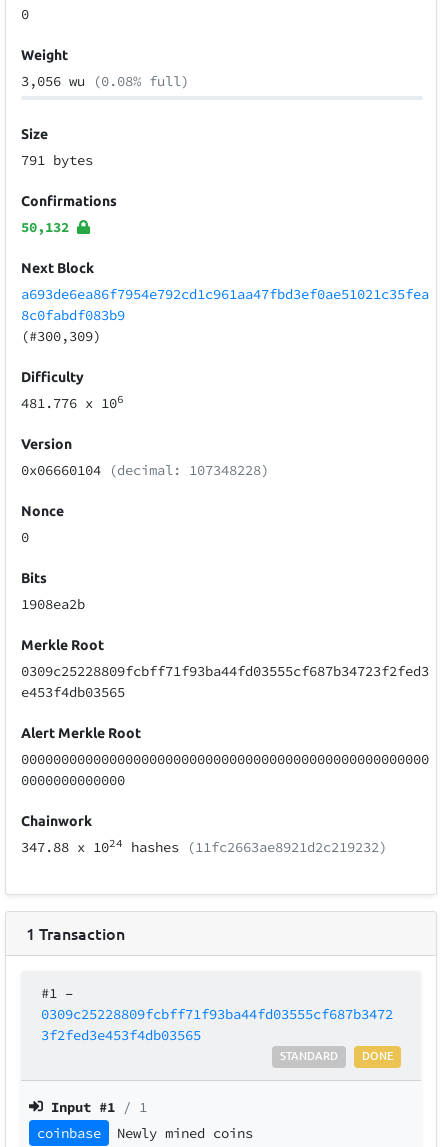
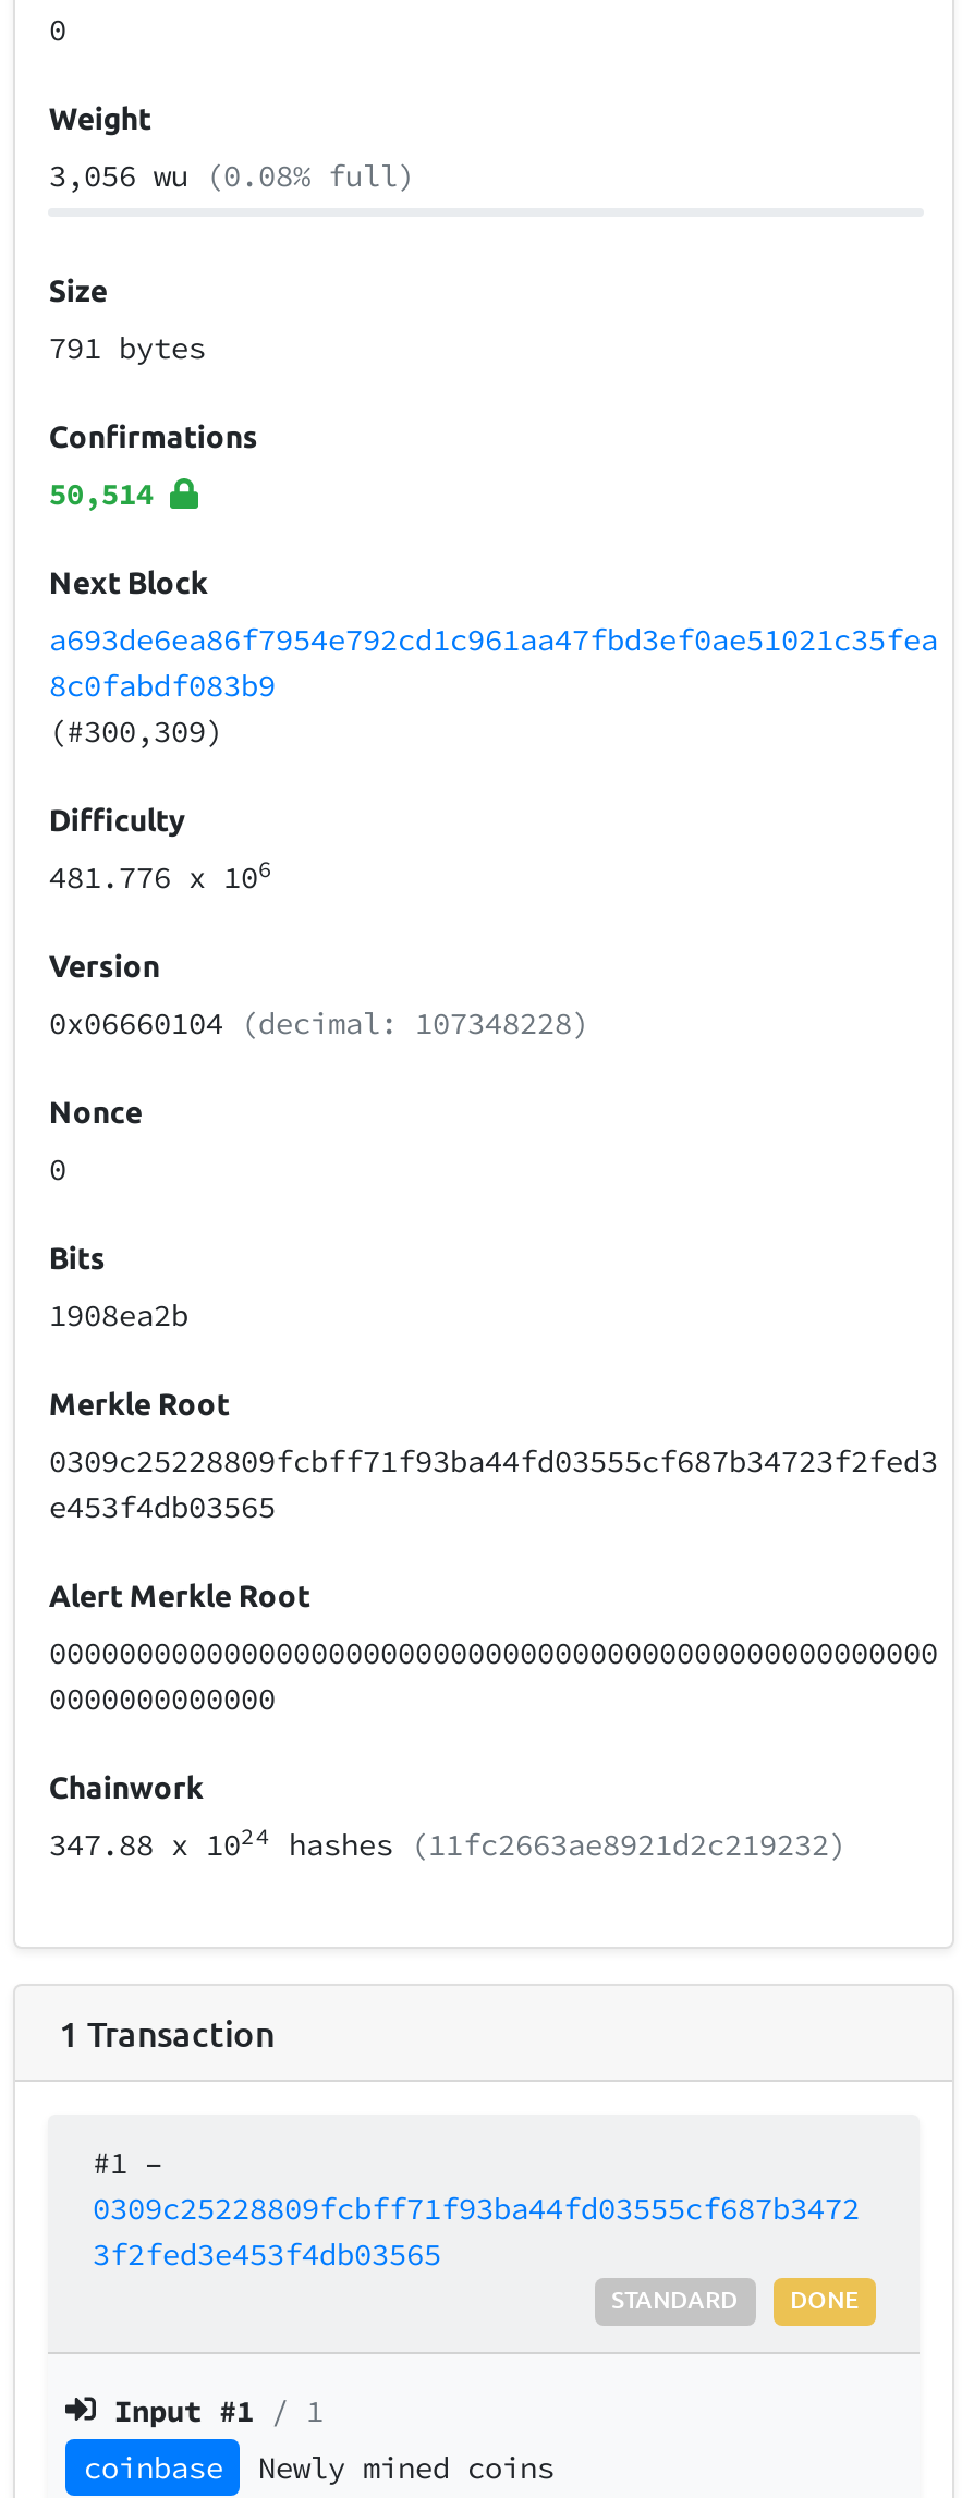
- 50,132
+ 50,514
